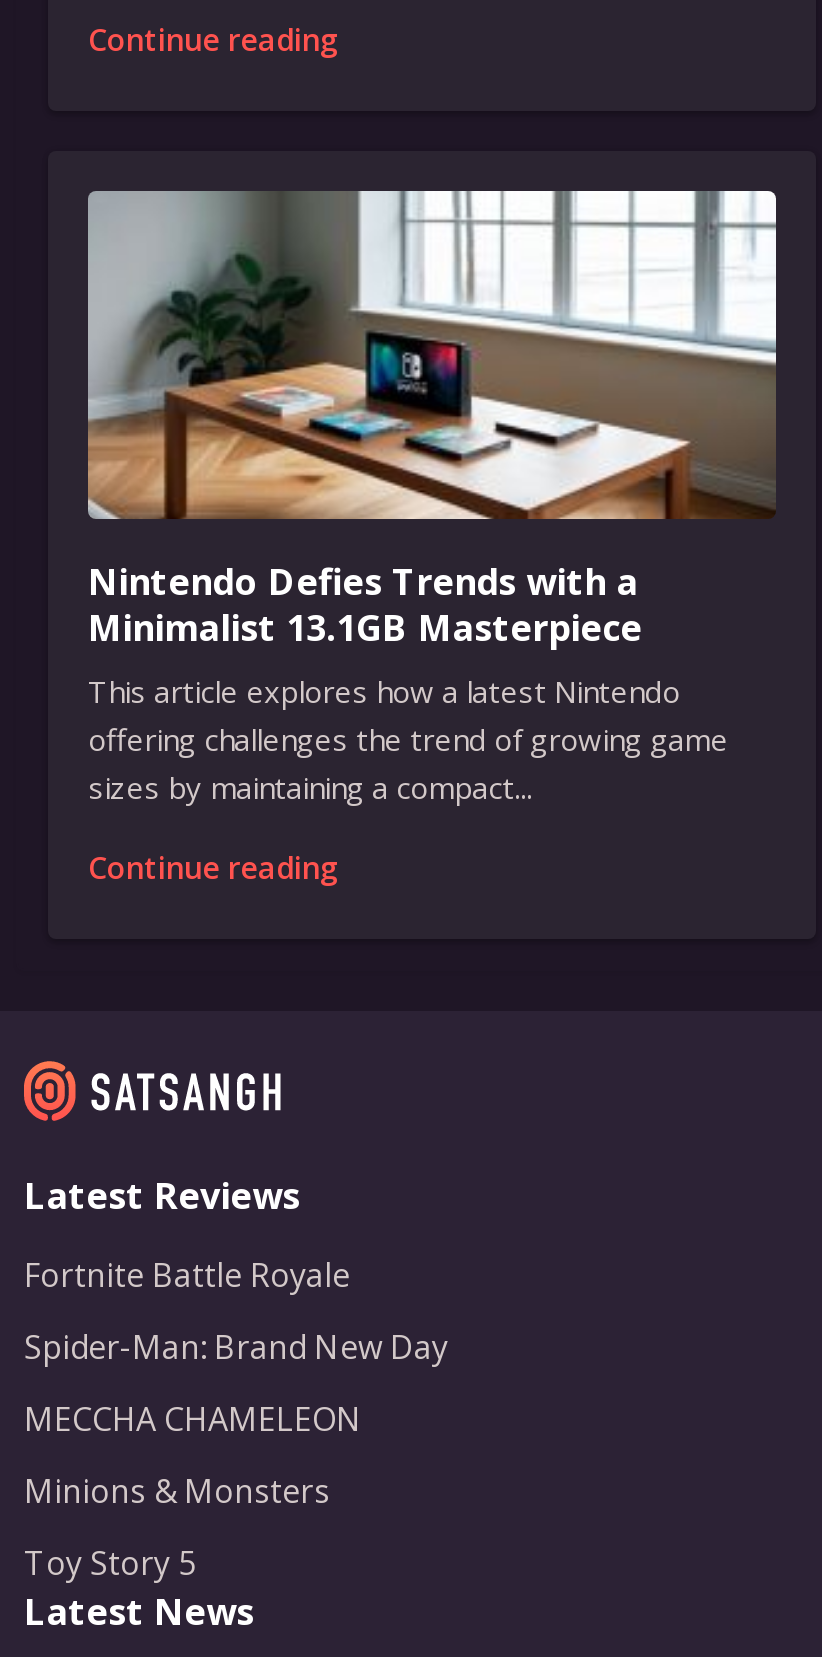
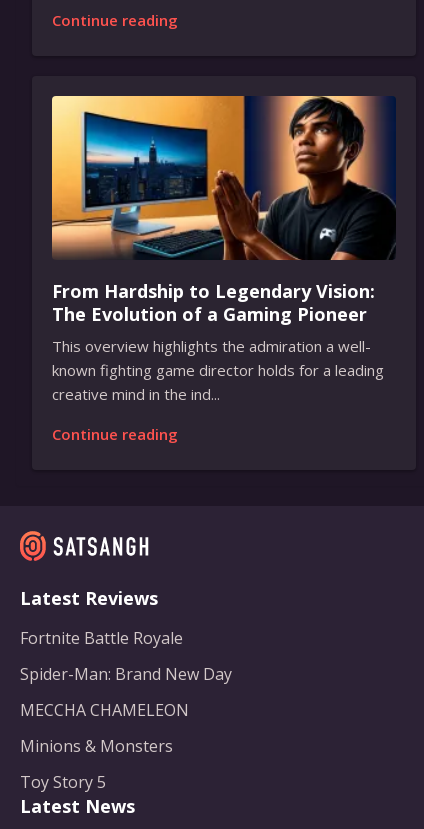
- [image]
- Nintendo Defies Trends with a
- Minimalist 13.1GB Masterpiece
- This article explores how a latest Nintendo
- offering challenges the trend of growing game
- sizes by maintaining a compact...
+ [image]
+ From Hardship to Legendary Vision:
+ The Evolution of a Gaming Pioneer
+ This overview highlights the admiration a well-
+ known fighting game director holds for a leading
+ creative mind in the ind...
